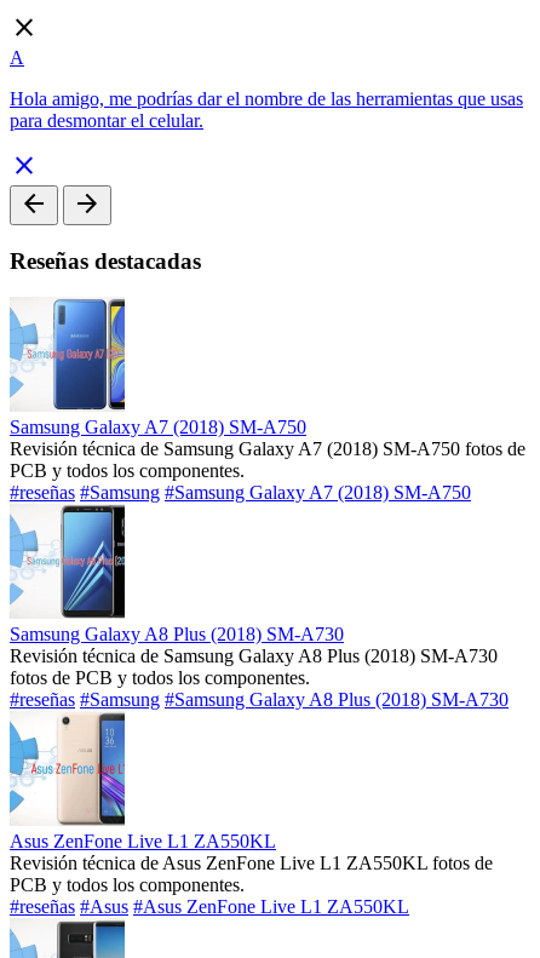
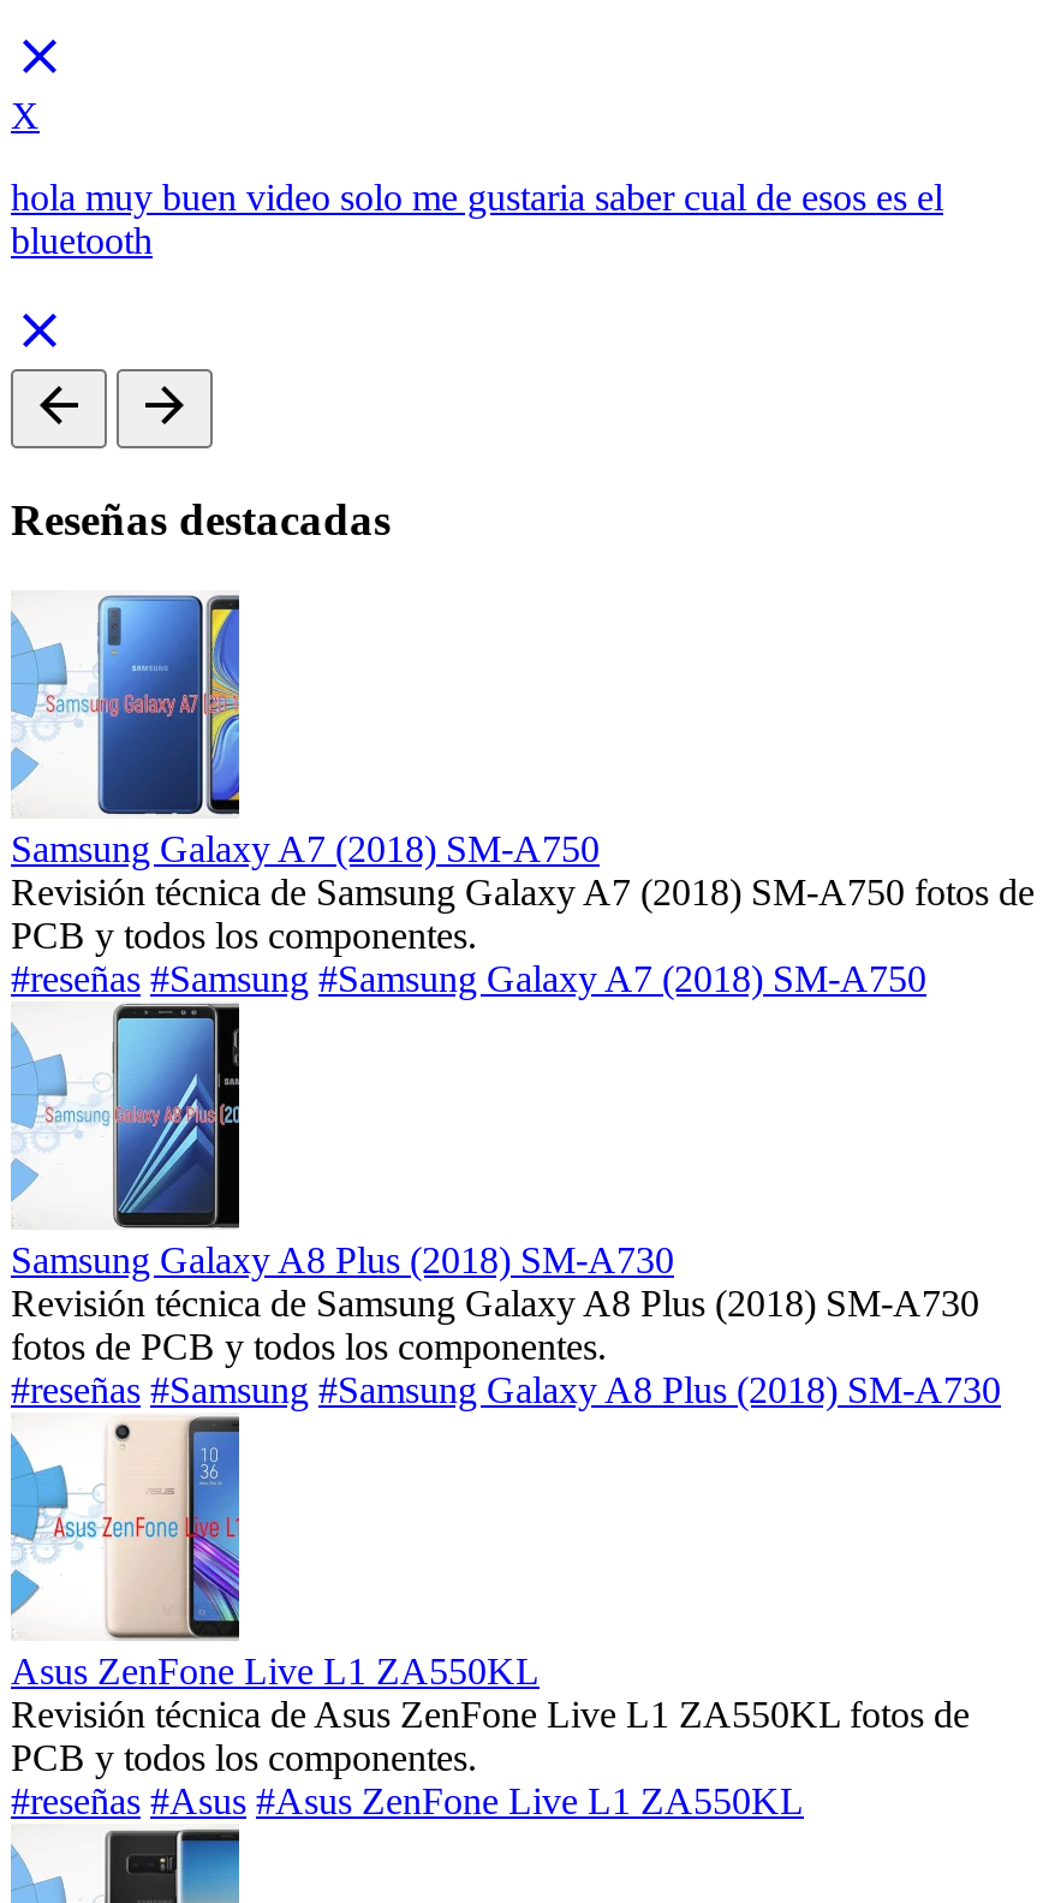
- A
+ X

- Hola amigo, me podrías dar el nombre de las herramientas que usas
- para desmontar el celular.
+ hola muy buen video solo me gustaria saber cual de esos es el
+ bluetooth
